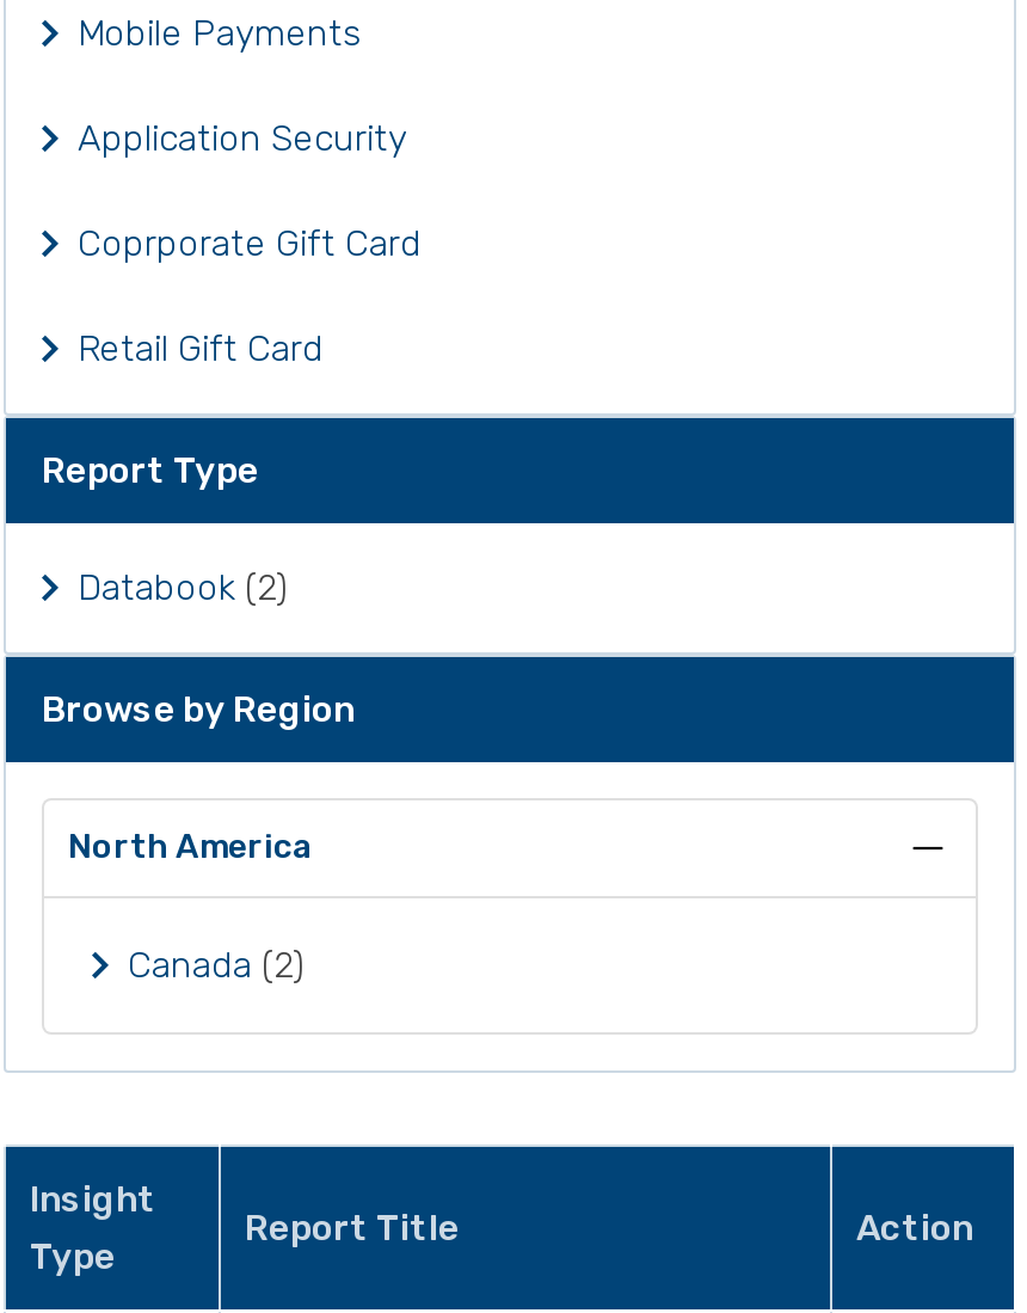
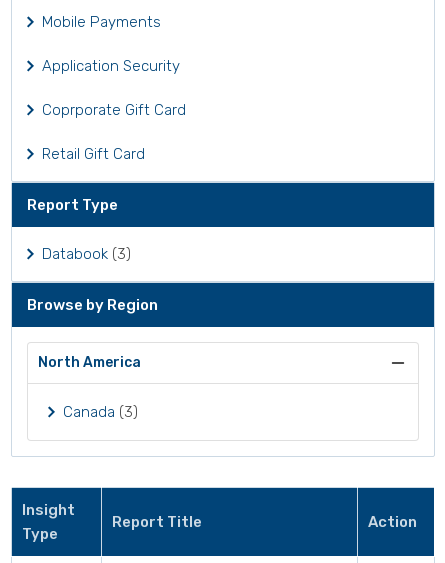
- Databook (2)
+ Databook (3)

- Canada (2)
+ Canada (3)
